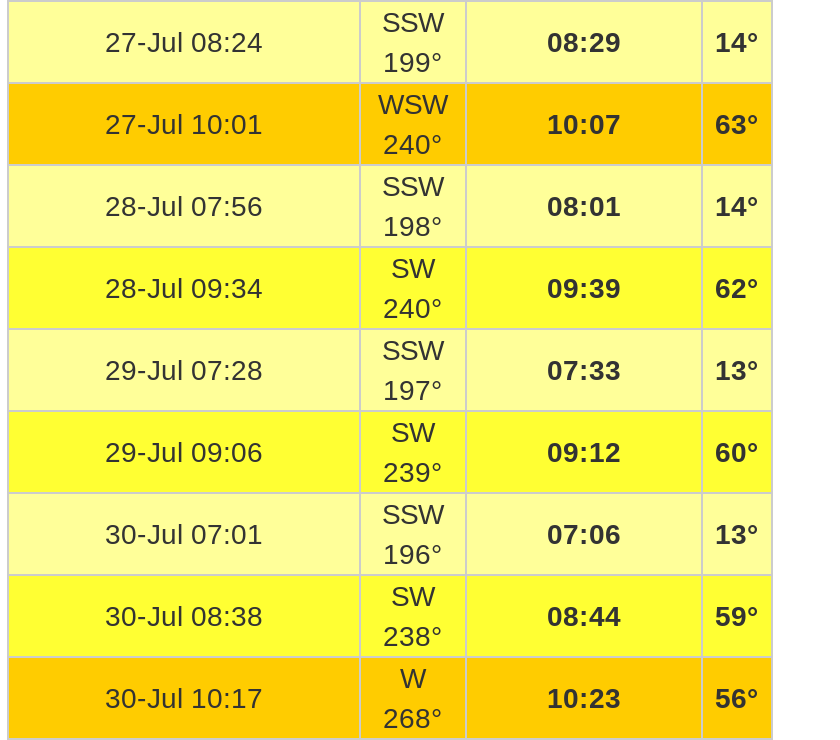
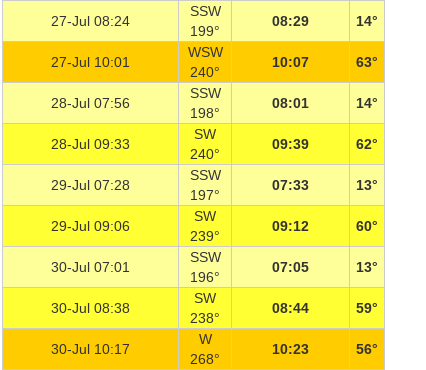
- 28-Jul 09:34
+ 28-Jul 09:33

- 07:06
+ 07:05
